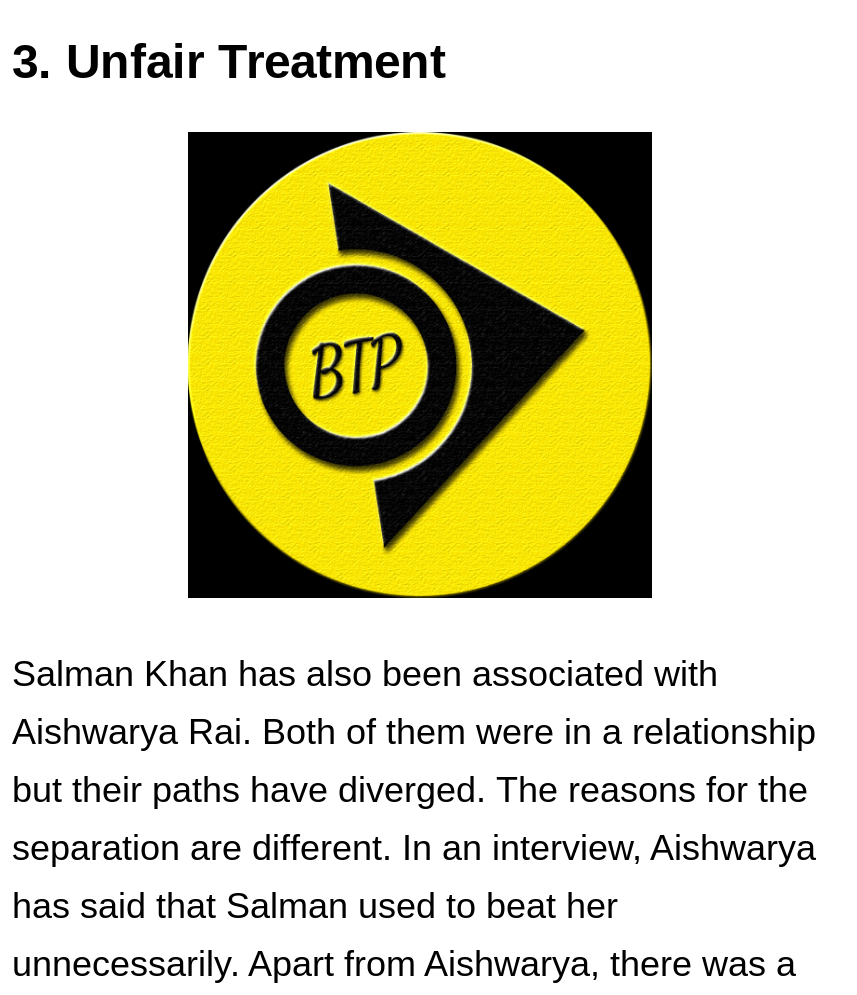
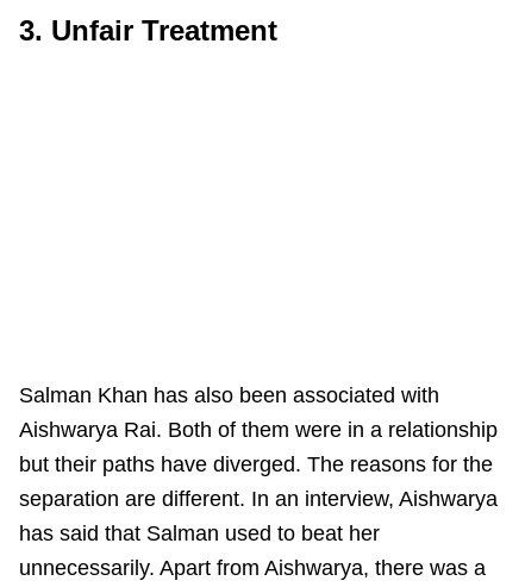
- [image]
